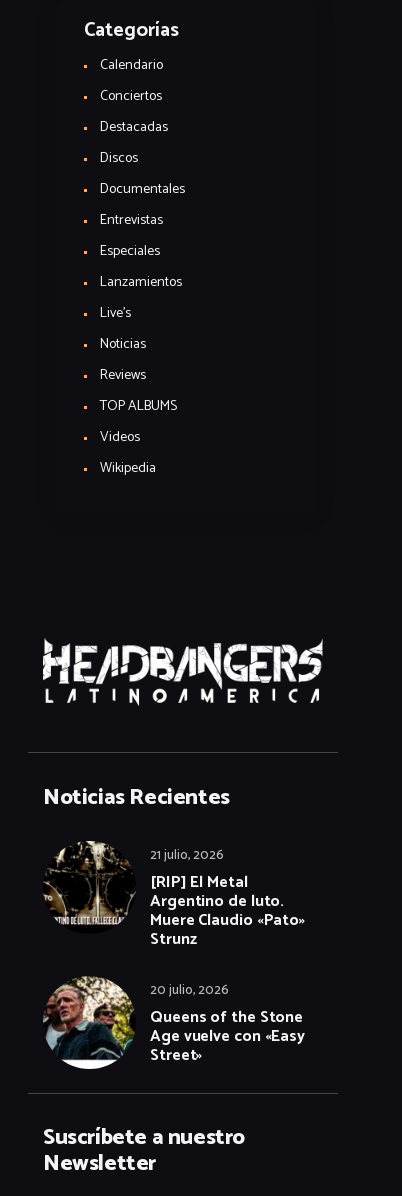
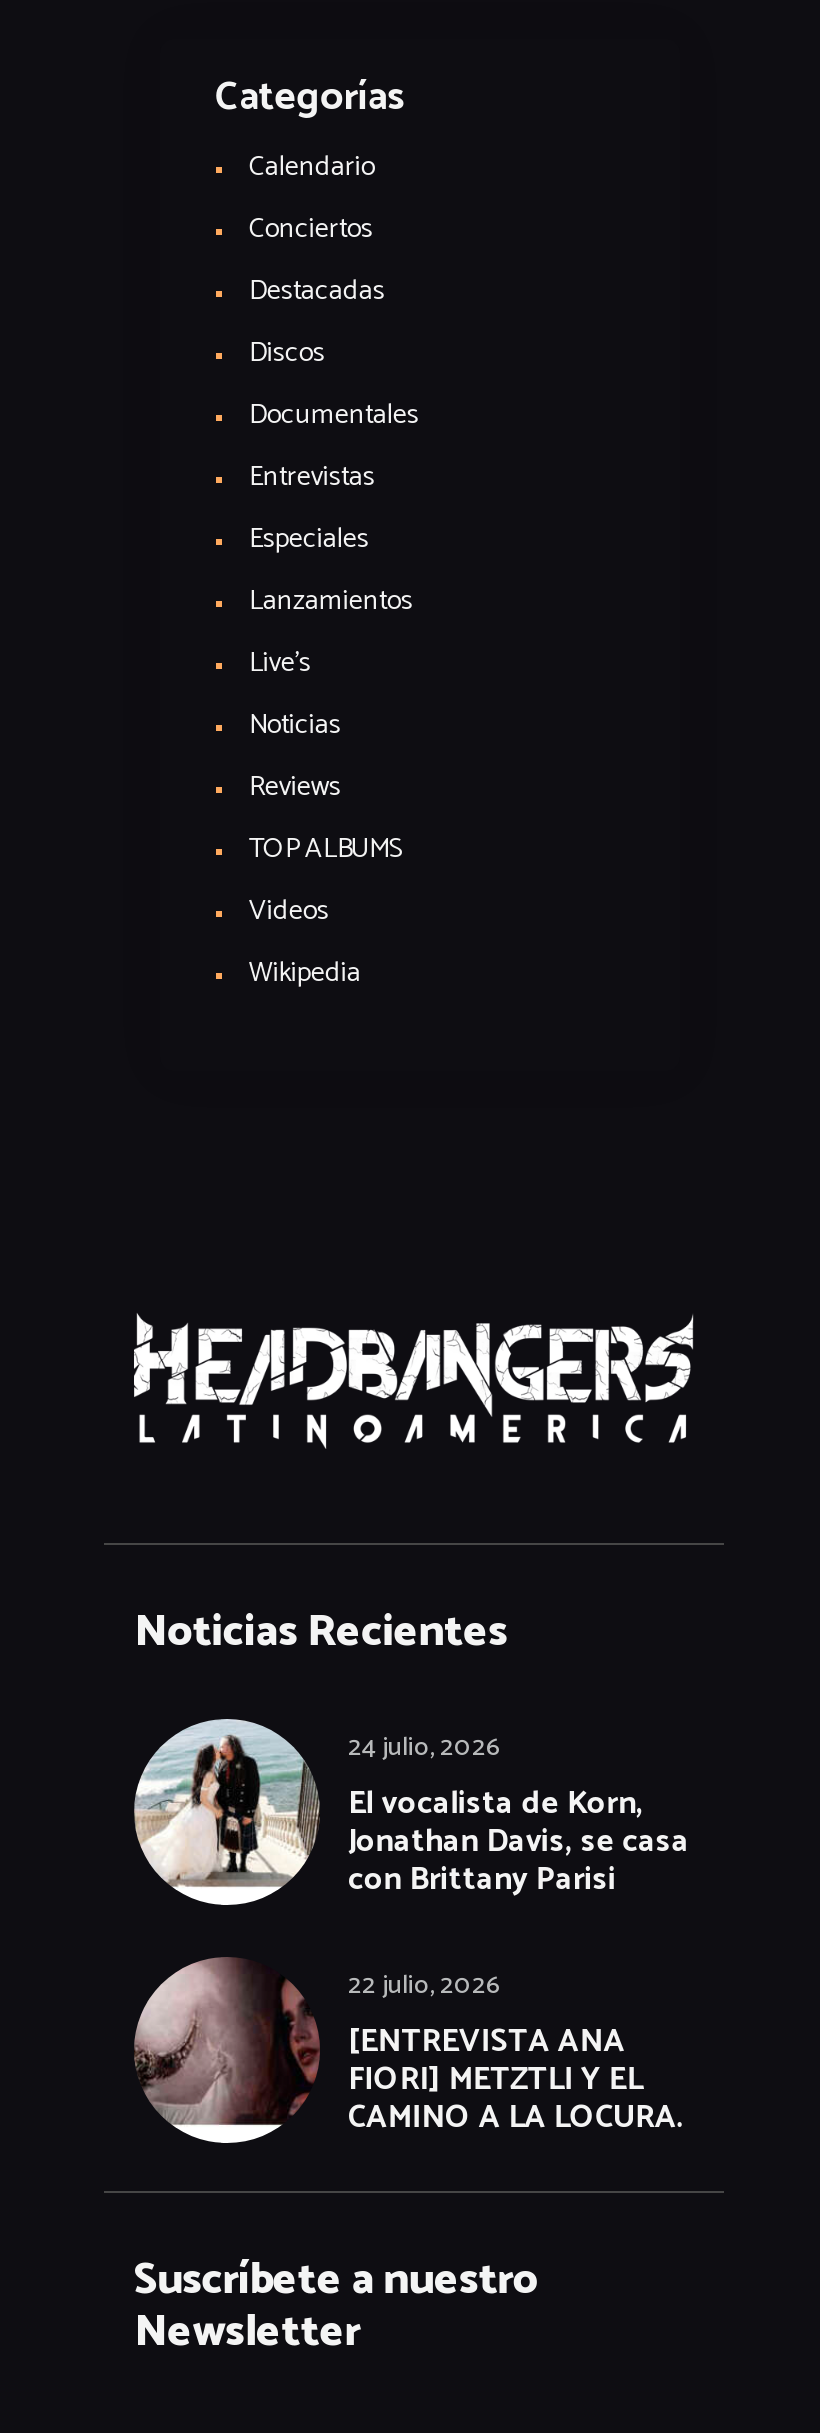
- [image]
- 21 julio, 2026
- [RIP] El Metal
- Argentino de luto.
- Muere Claudio «Pato»
- Strunz
+ [image]
+ 24 julio, 2026
+ El vocalista de Korn,
+ Jonathan Davis, se casa
+ con Brittany Parisi

- [image]
- 20 julio, 2026
- Queens of the Stone
- Age vuelve con «Easy
- Street»
+ [image]
+ 22 julio, 2026
+ [ENTREVISTA ANA
+ FIORI] METZTLI Y EL
+ CAMINO A LA LOCURA.
